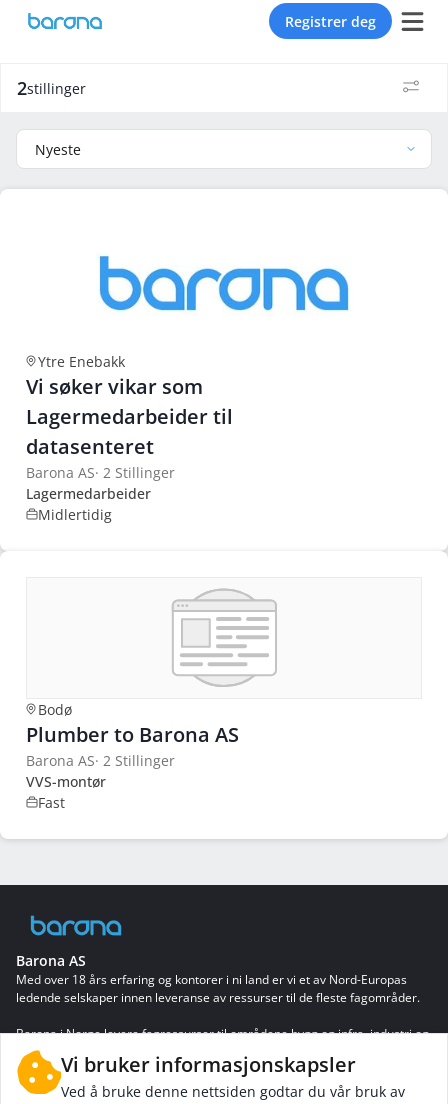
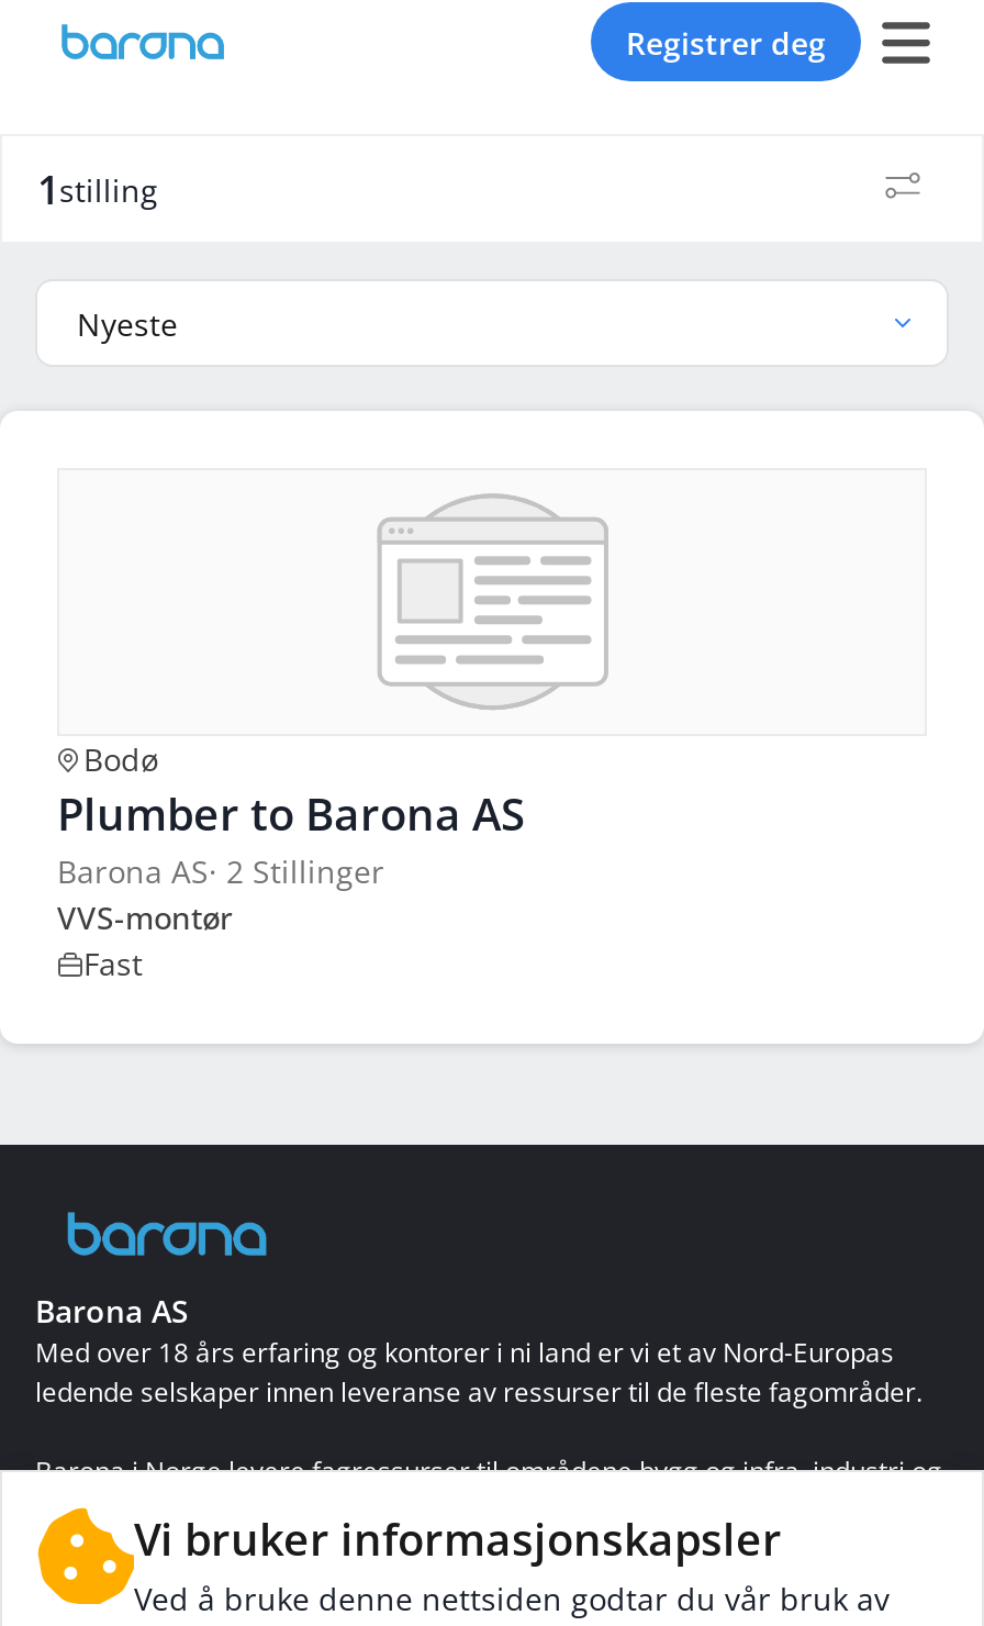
- 2stillinger
+ 1stilling

- [image]

- Ytre Enebakk
- Vi søker vikar som
- Lagermedarbeider til
- datasenteret
- Barona AS · 2 Stillinger
- Lagermedarbeider
- Midlertidig
